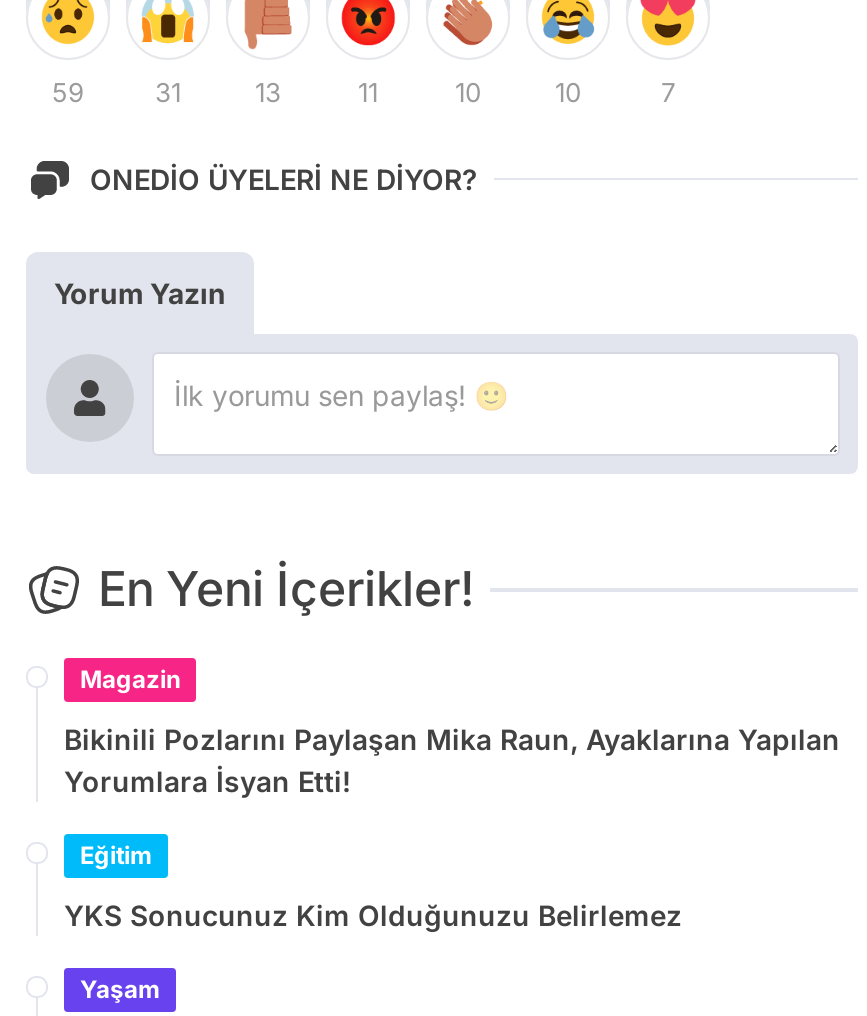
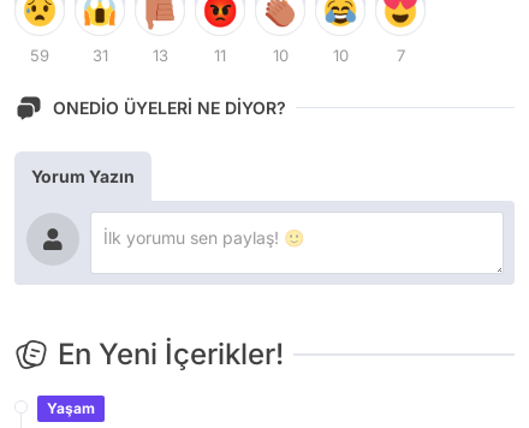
- Magazin
- Bikinili Pozlarını Paylaşan Mika Raun, Ayaklarına Yapılan
- Yorumlara İsyan Etti!
- Eğitim
- YKS Sonucunuz Kim Olduğunuzu Belirlemez
